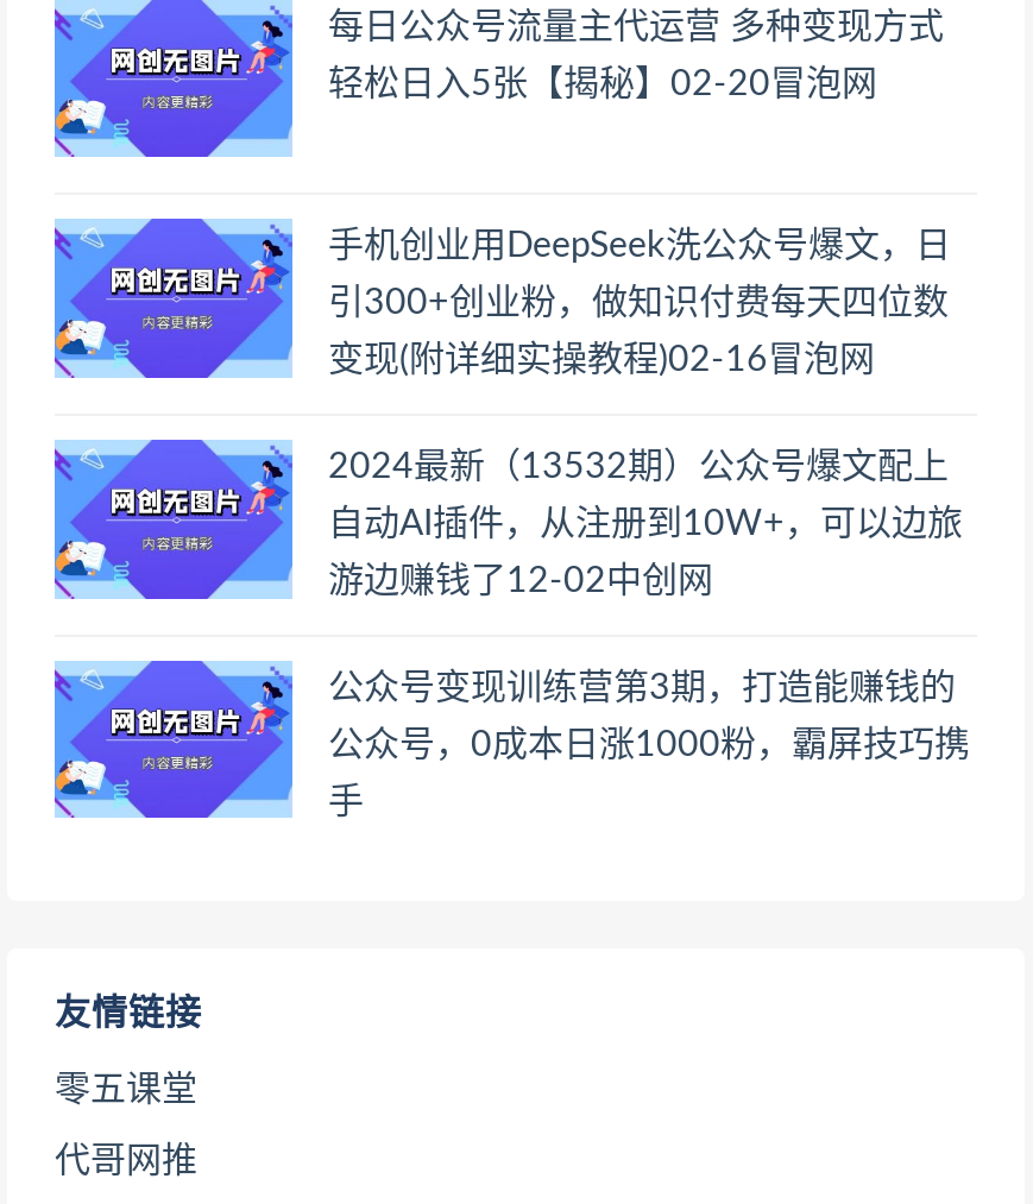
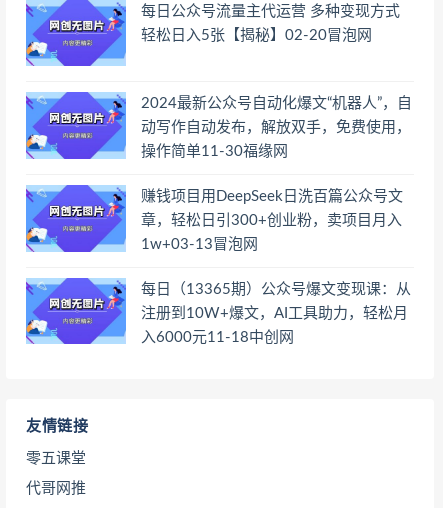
- 手机创业用DeepSeek洗公众号爆文，日
+ 2024最新公众号自动化爆文“机器人”，自

- 引300+创业粉，做知识付费每天四位数
+ 动写作自动发布，解放双手，免费使用，

- 变现(附详细实操教程)02-16冒泡网
+ 操作简单11-30福缘网

- 2024最新（13532期）公众号爆文配上
+ 赚钱项目用DeepSeek日洗百篇公众号文

- 自动AI插件，从注册到10W+，可以边旅
+ 章，轻松日引300+创业粉，卖项目月入

- 游边赚钱了12-02中创网
+ 1w+03-13冒泡网

- 公众号变现训练营第3期，打造能赚钱的
+ 每日（13365期）公众号爆文变现课：从

- 公众号，0成本日涨1000粉，霸屏技巧携
+ 注册到10W+爆文，AI工具助力，轻松月

- 手
+ 入6000元11-18中创网
